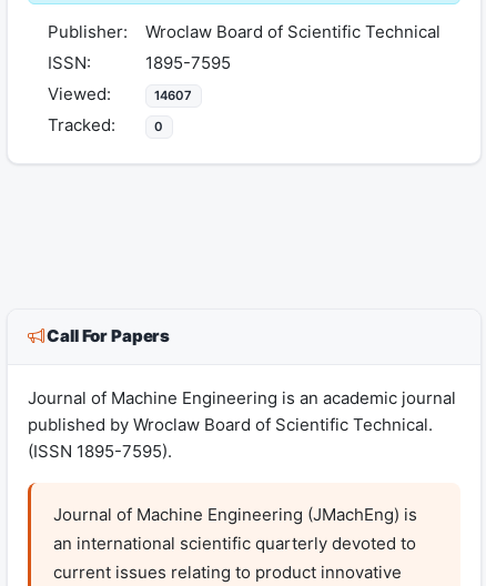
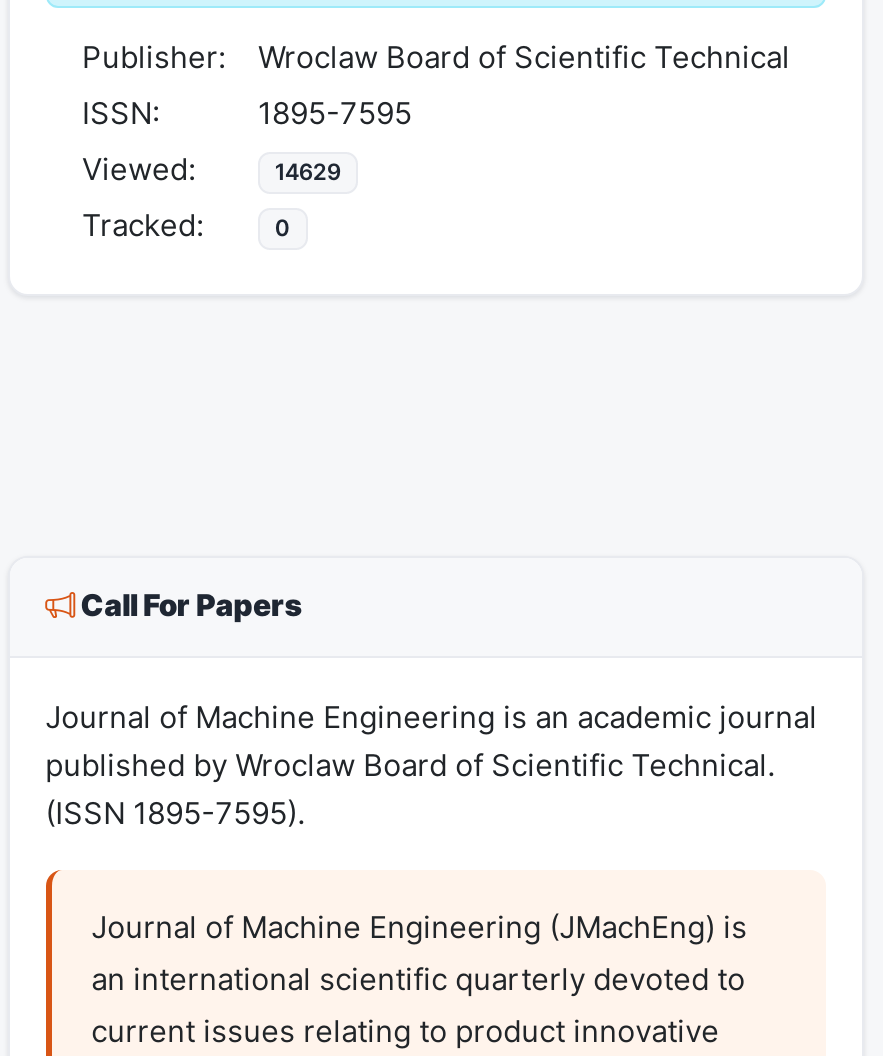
- 14607
+ 14629
